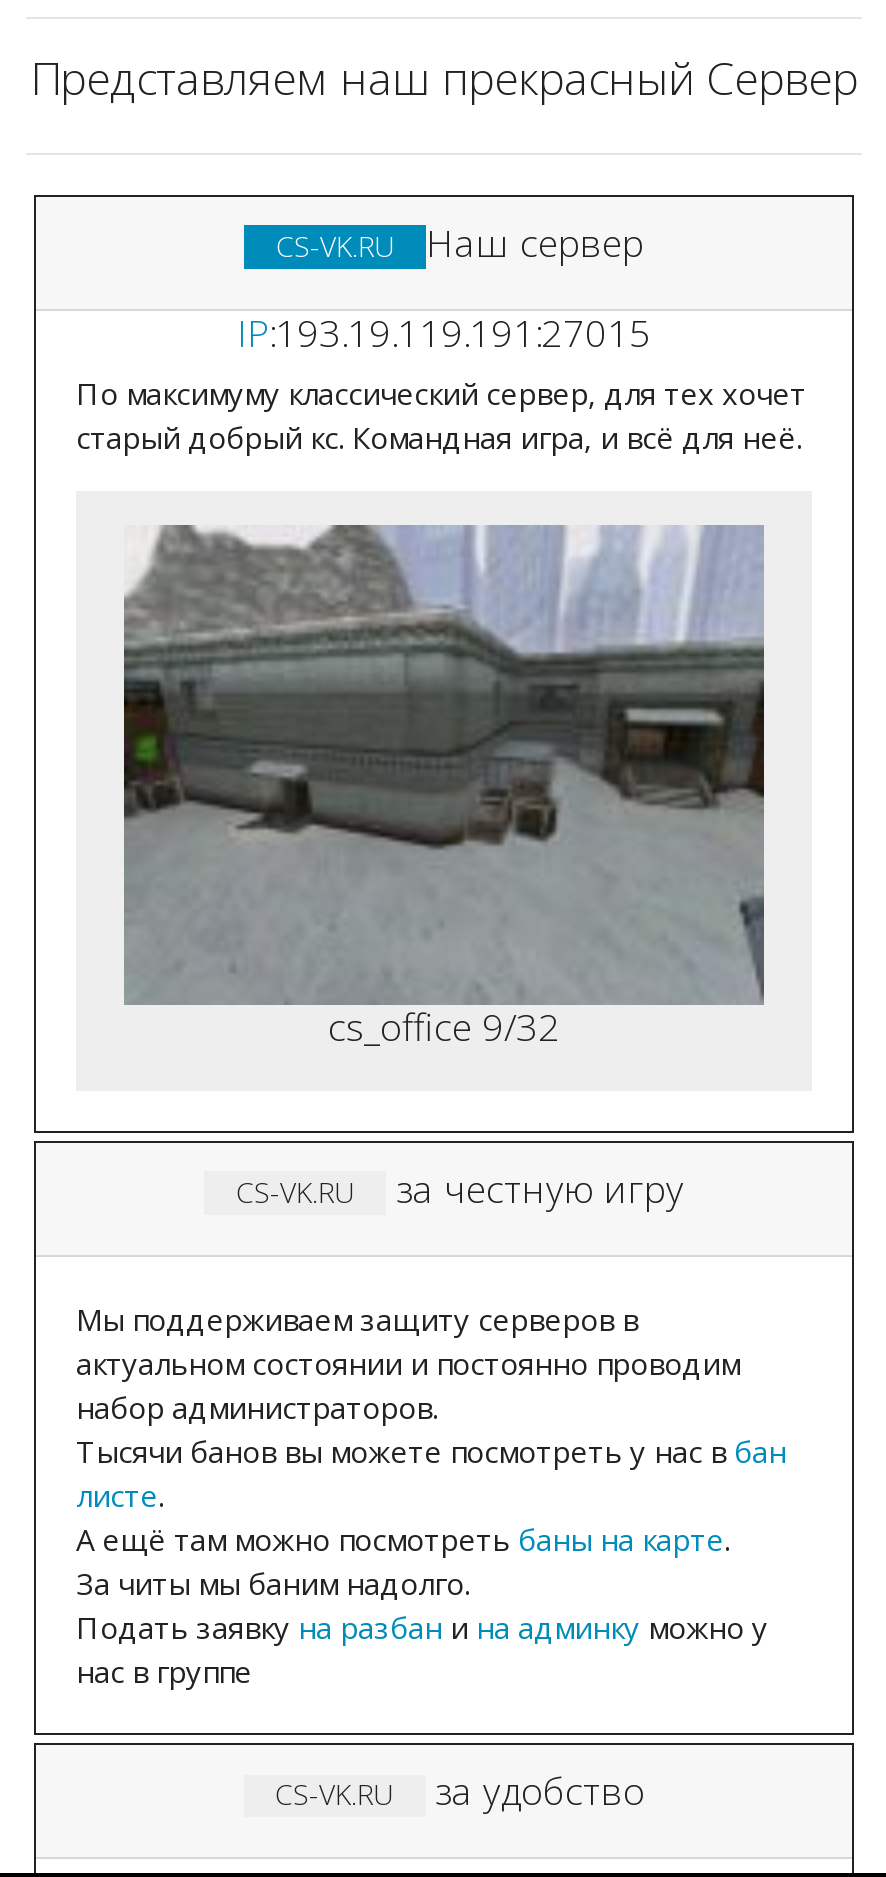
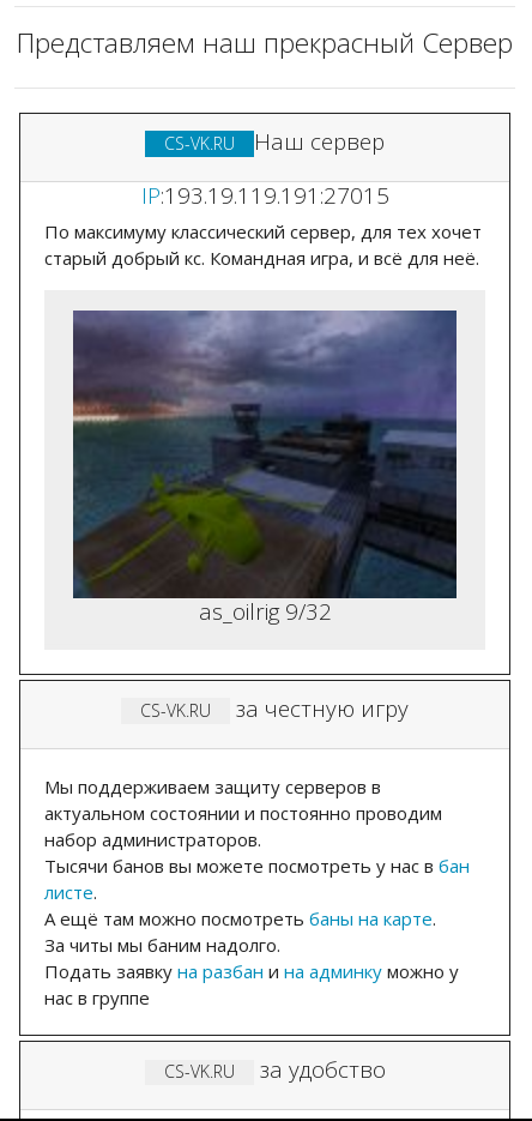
- [image]
- cs_office 9/32
+ [image]
+ as_oilrig 9/32
